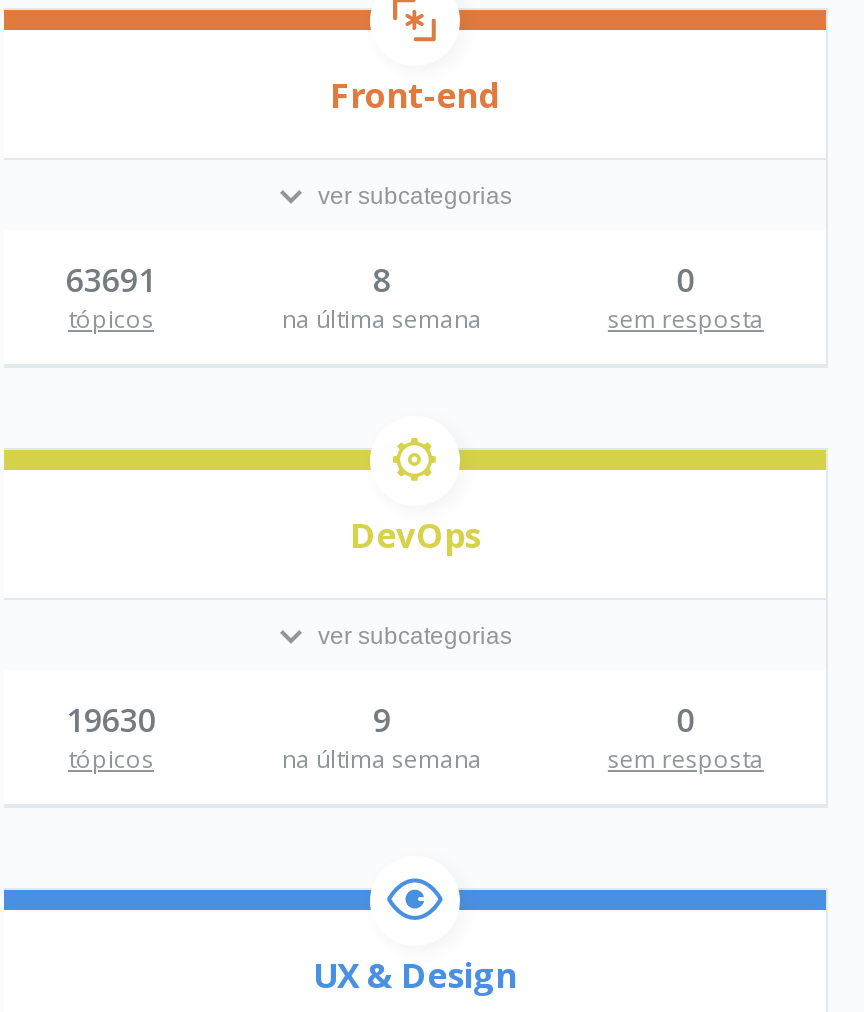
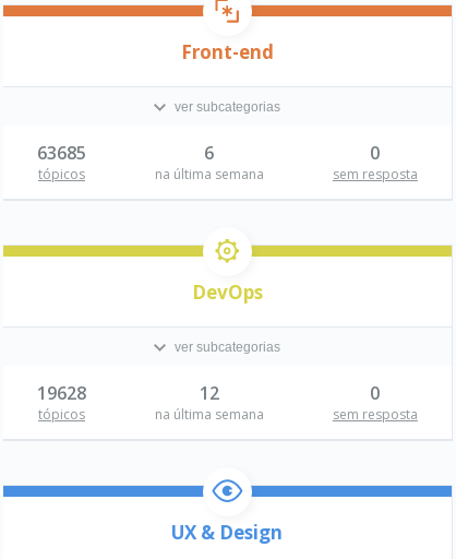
- 63691
+ 63685

- 8
+ 6

- 19630
+ 19628

- 9
+ 12
